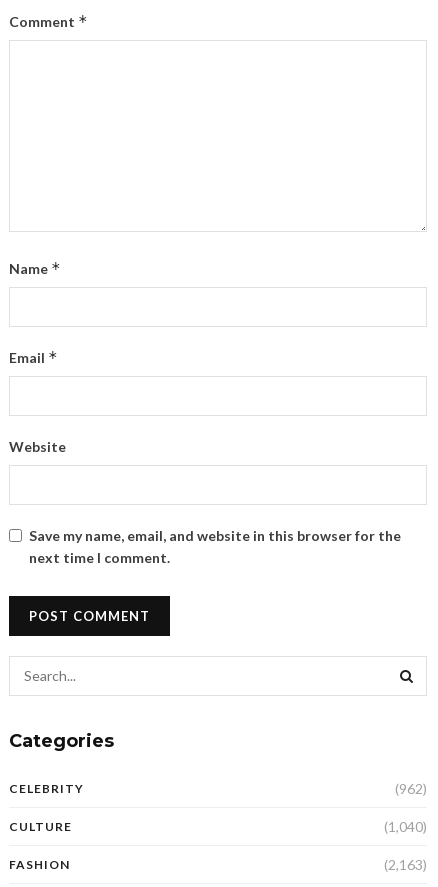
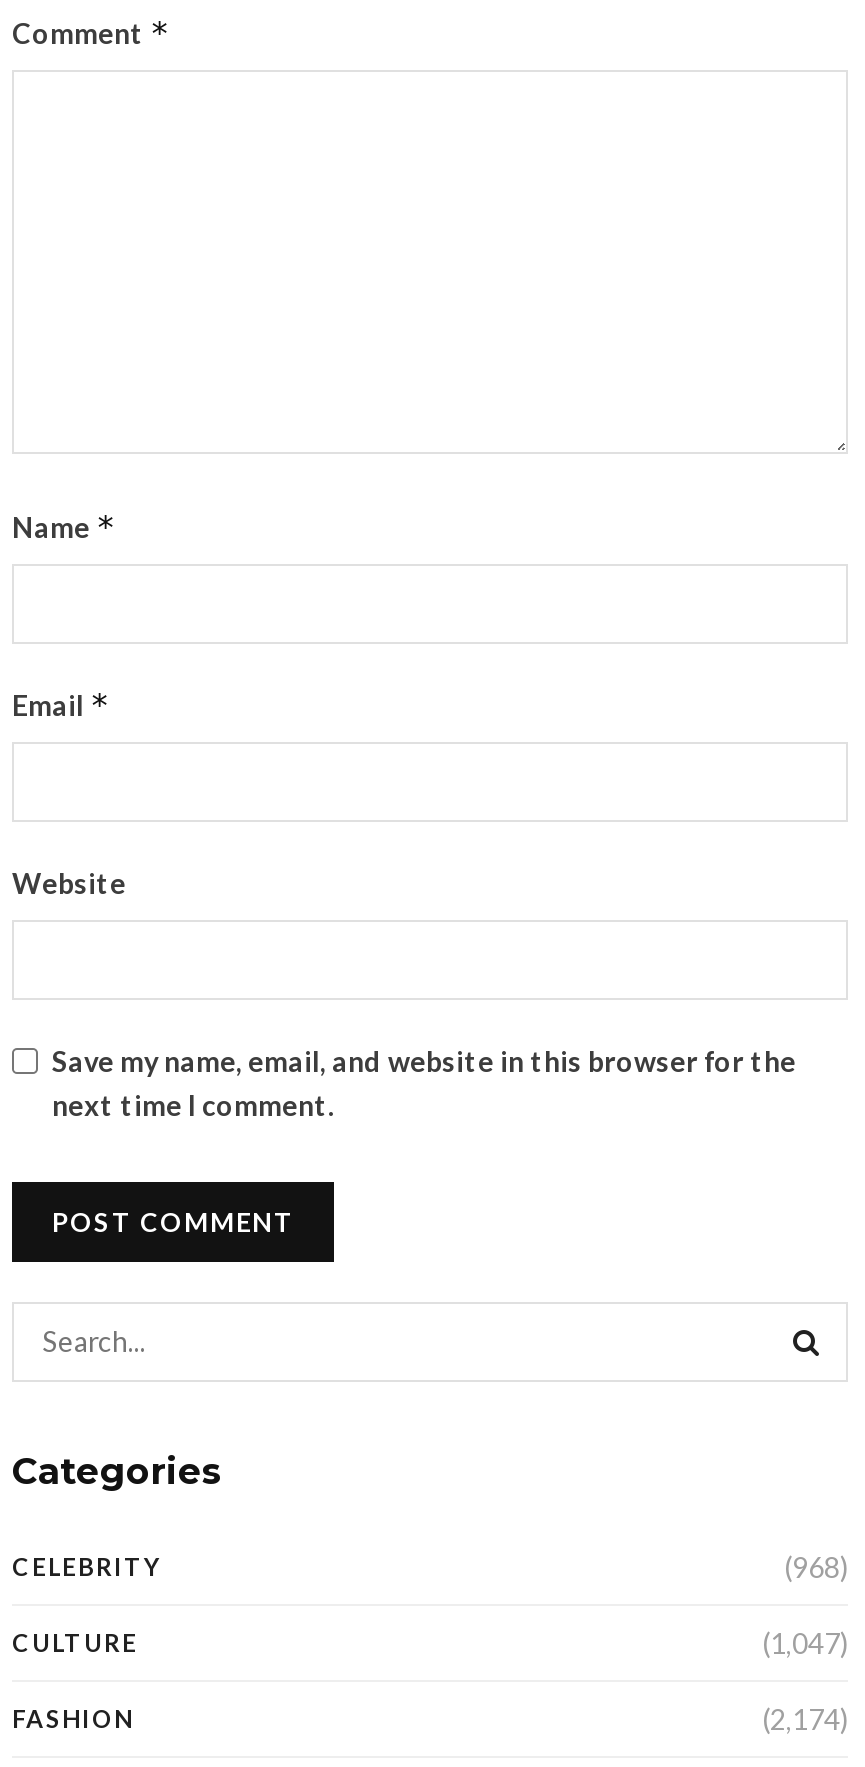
- (962)
+ (968)

- (1,040)
+ (1,047)

- (2,163)
+ (2,174)
